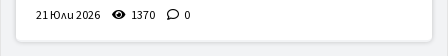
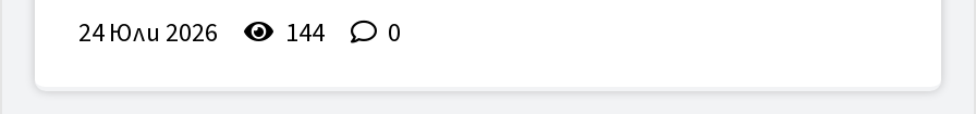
- 21 Юли 2026
- 1370
+ 24 Юли 2026
+ 144
